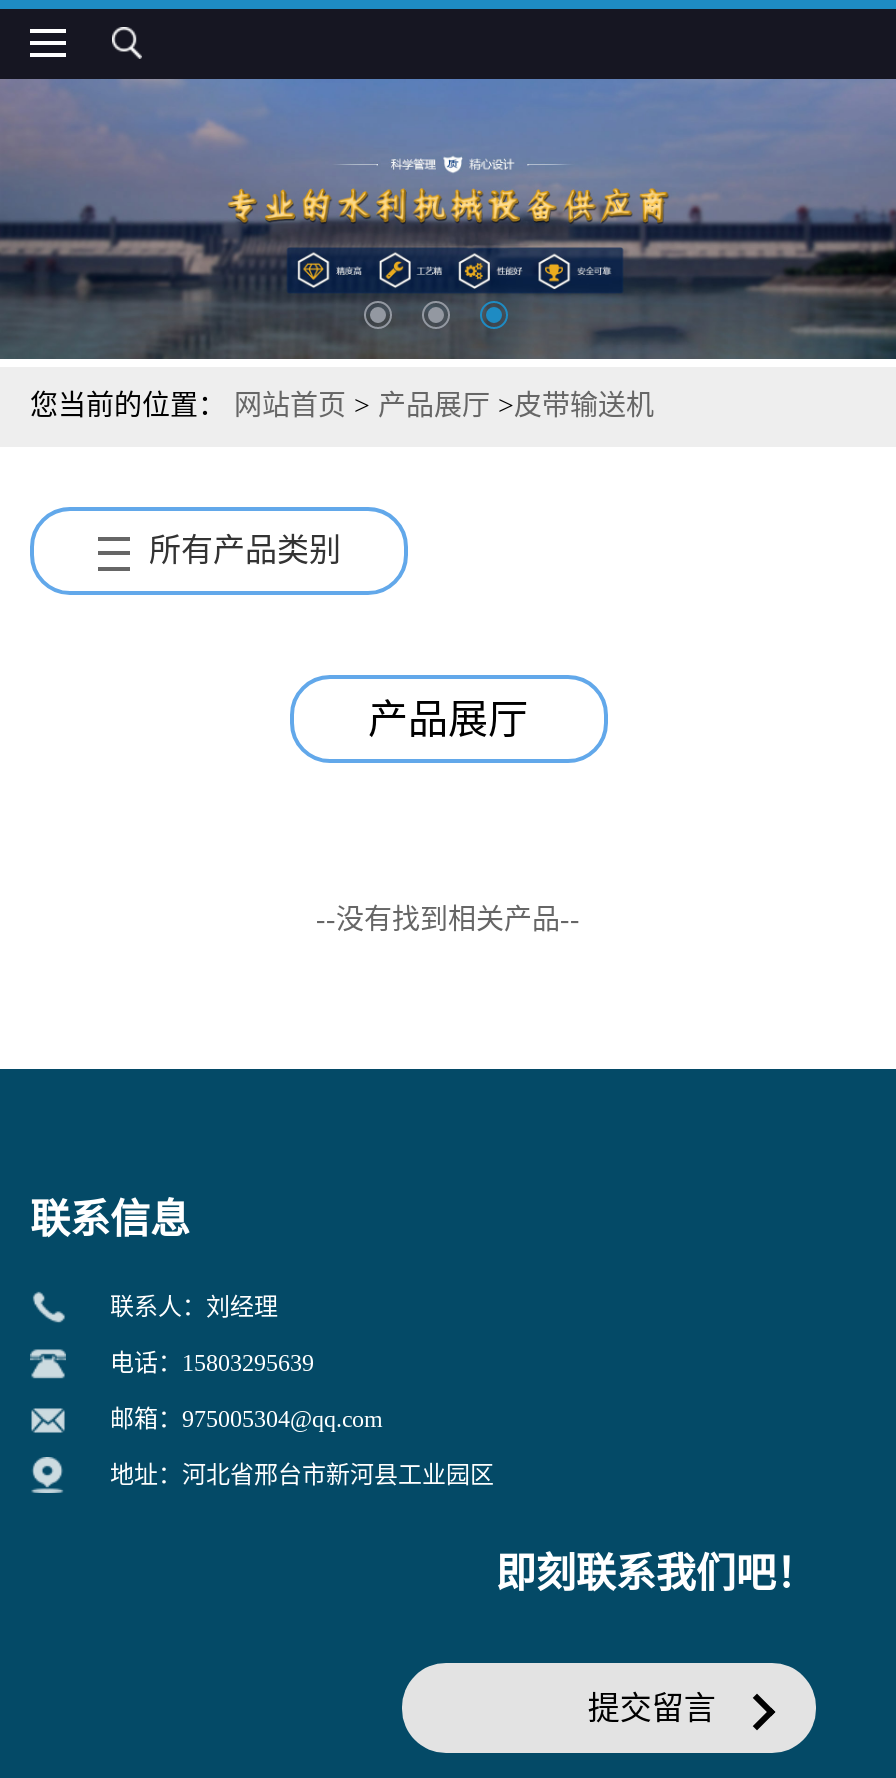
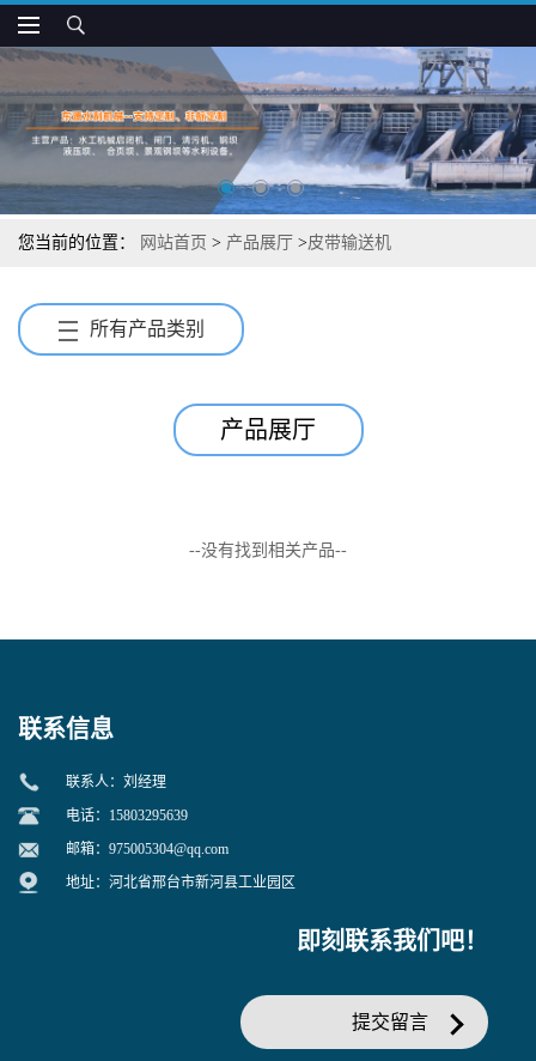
- [image]
+ [image]
